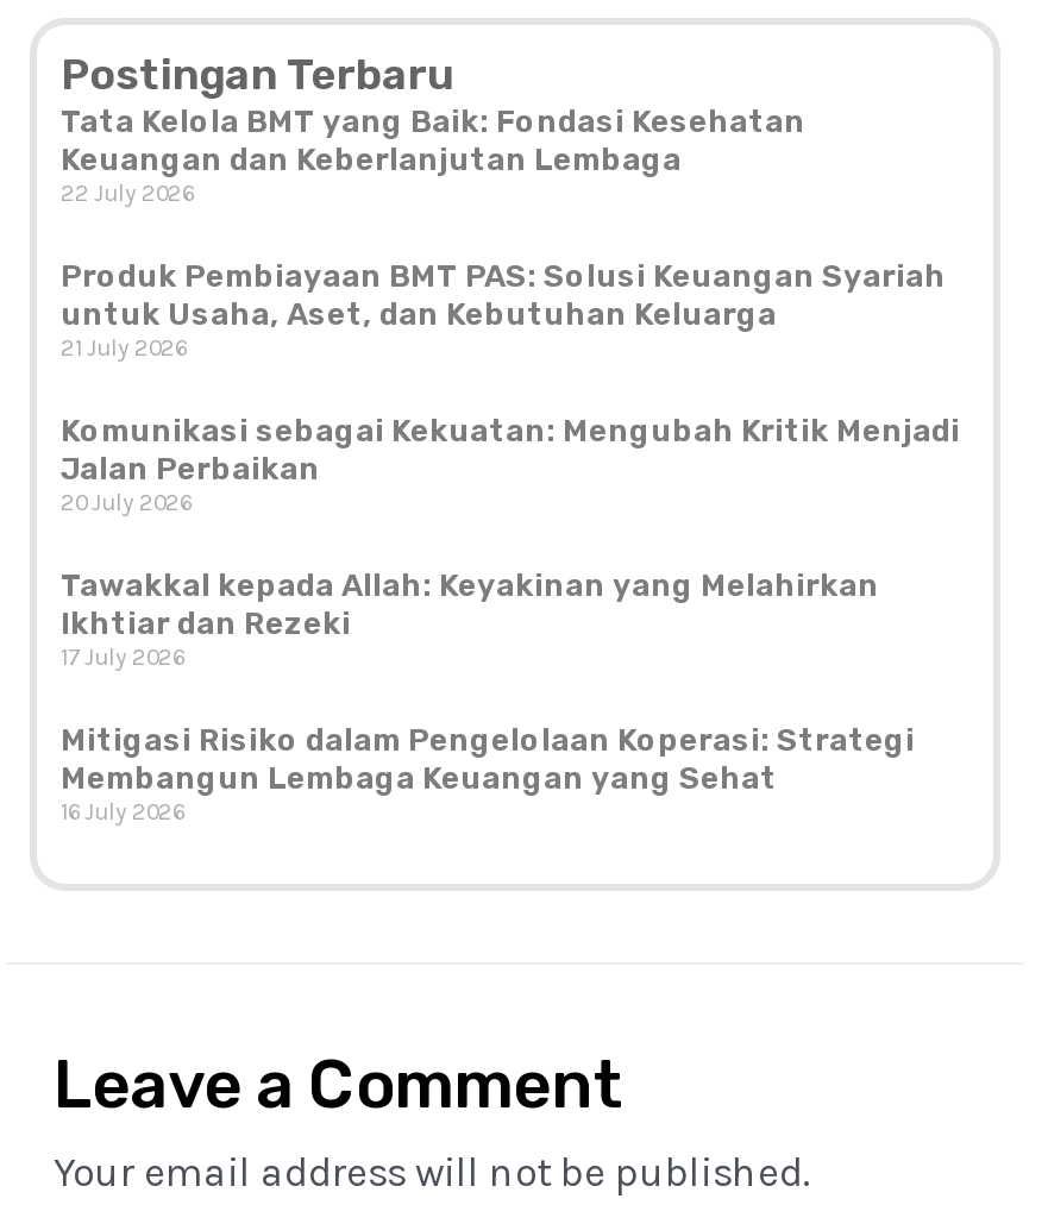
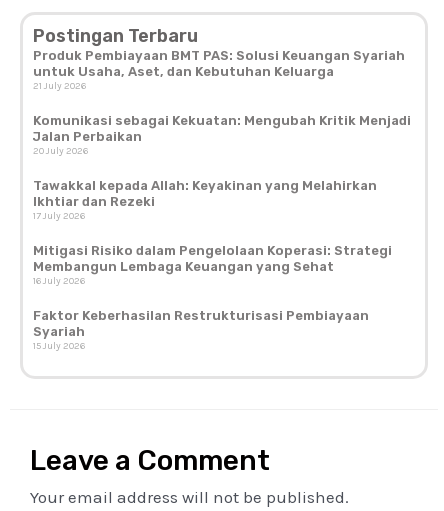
- Tata Kelola BMT yang Baik: Fondasi Kesehatan
- Keuangan dan Keberlanjutan Lembaga
- 22 July 2026

moved up: Produk Pembiayaan BMT PAS: Solusi Keuangan Syariah | untuk Usaha, Aset, dan Kebutuhan Keluarga | 21 July 2026 | ... | Membangun Lembaga Keuangan yang Sehat | 16 July 2026

+ Faktor Keberhasilan Restrukturisasi Pembiayaan
+ Syariah
+ 15 July 2026
